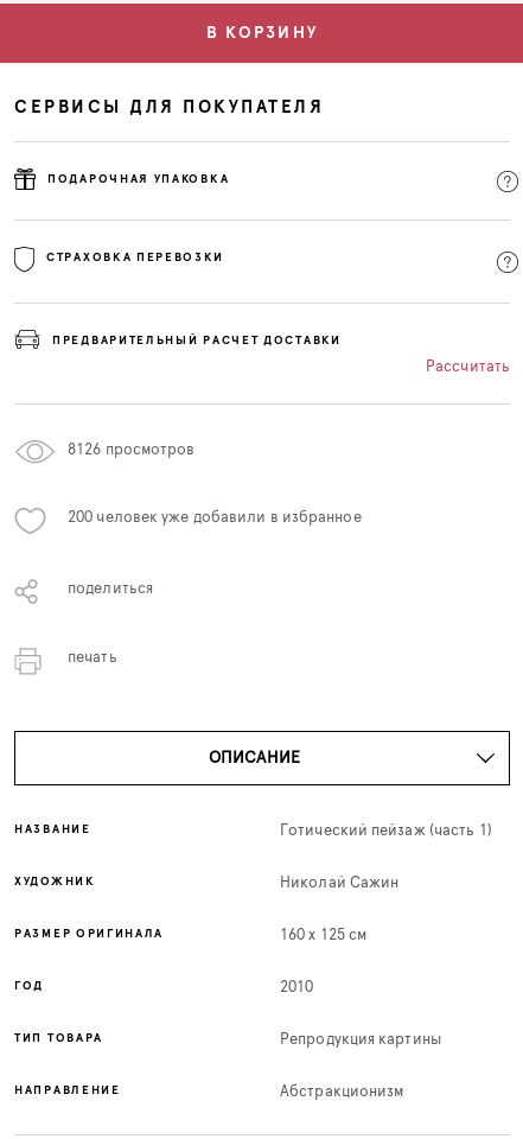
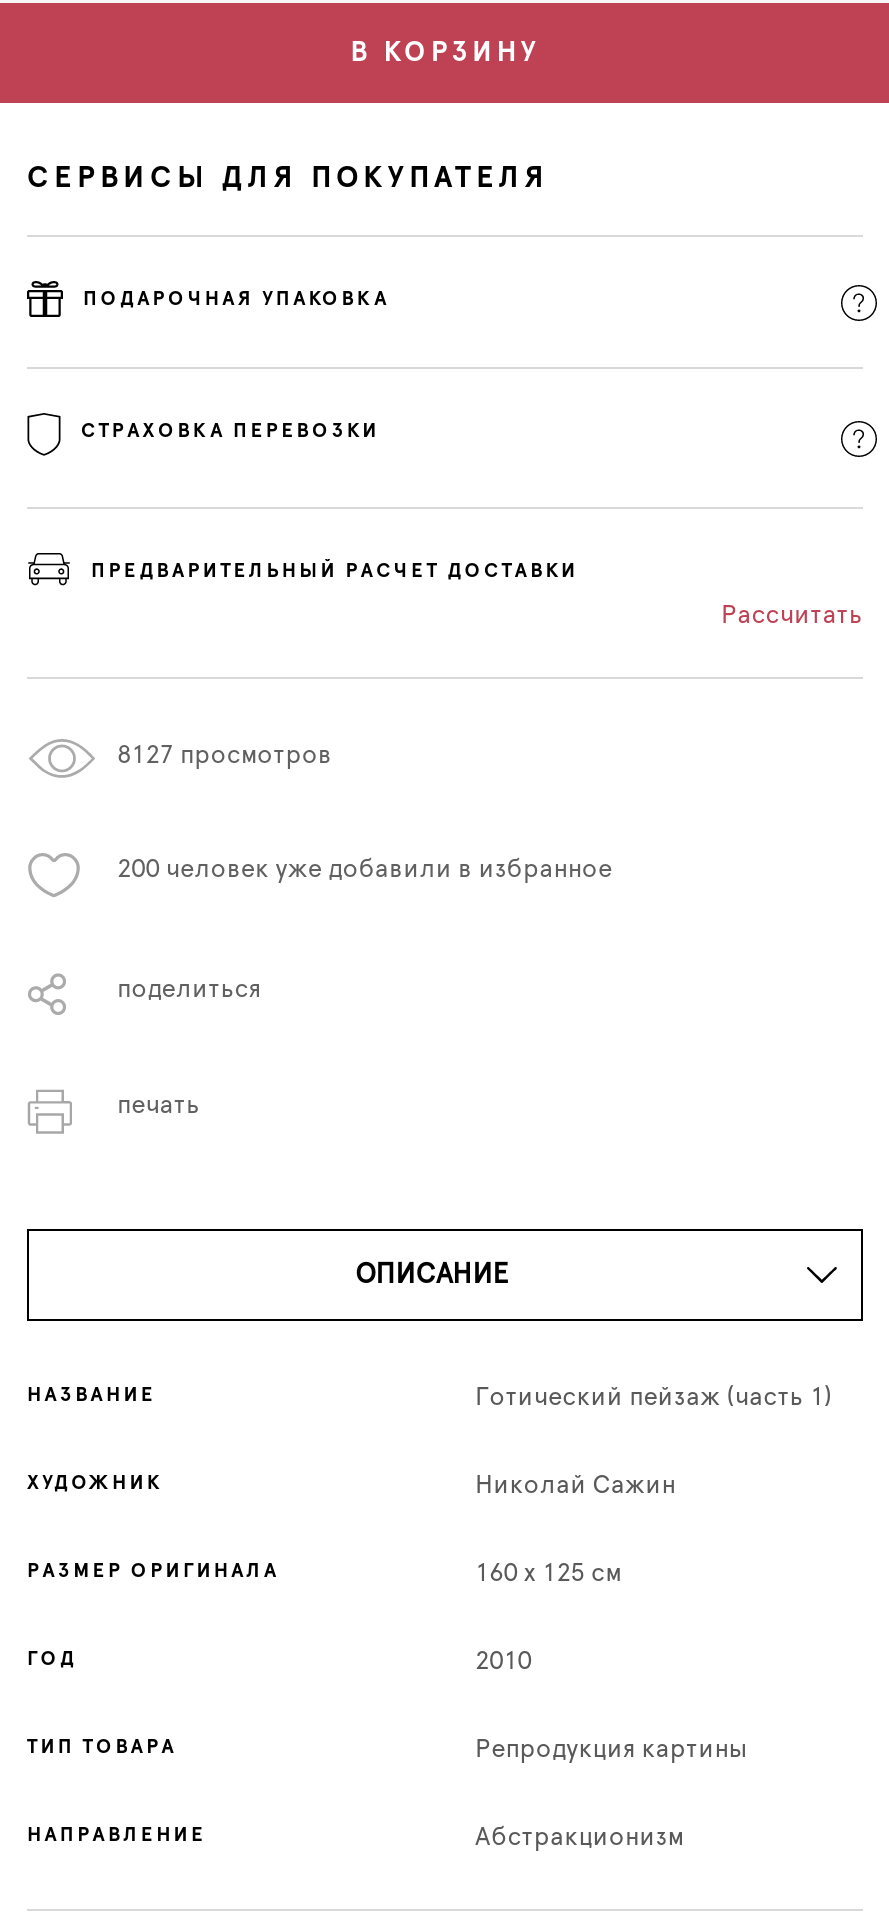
- 8126 просмотров
+ 8127 просмотров
